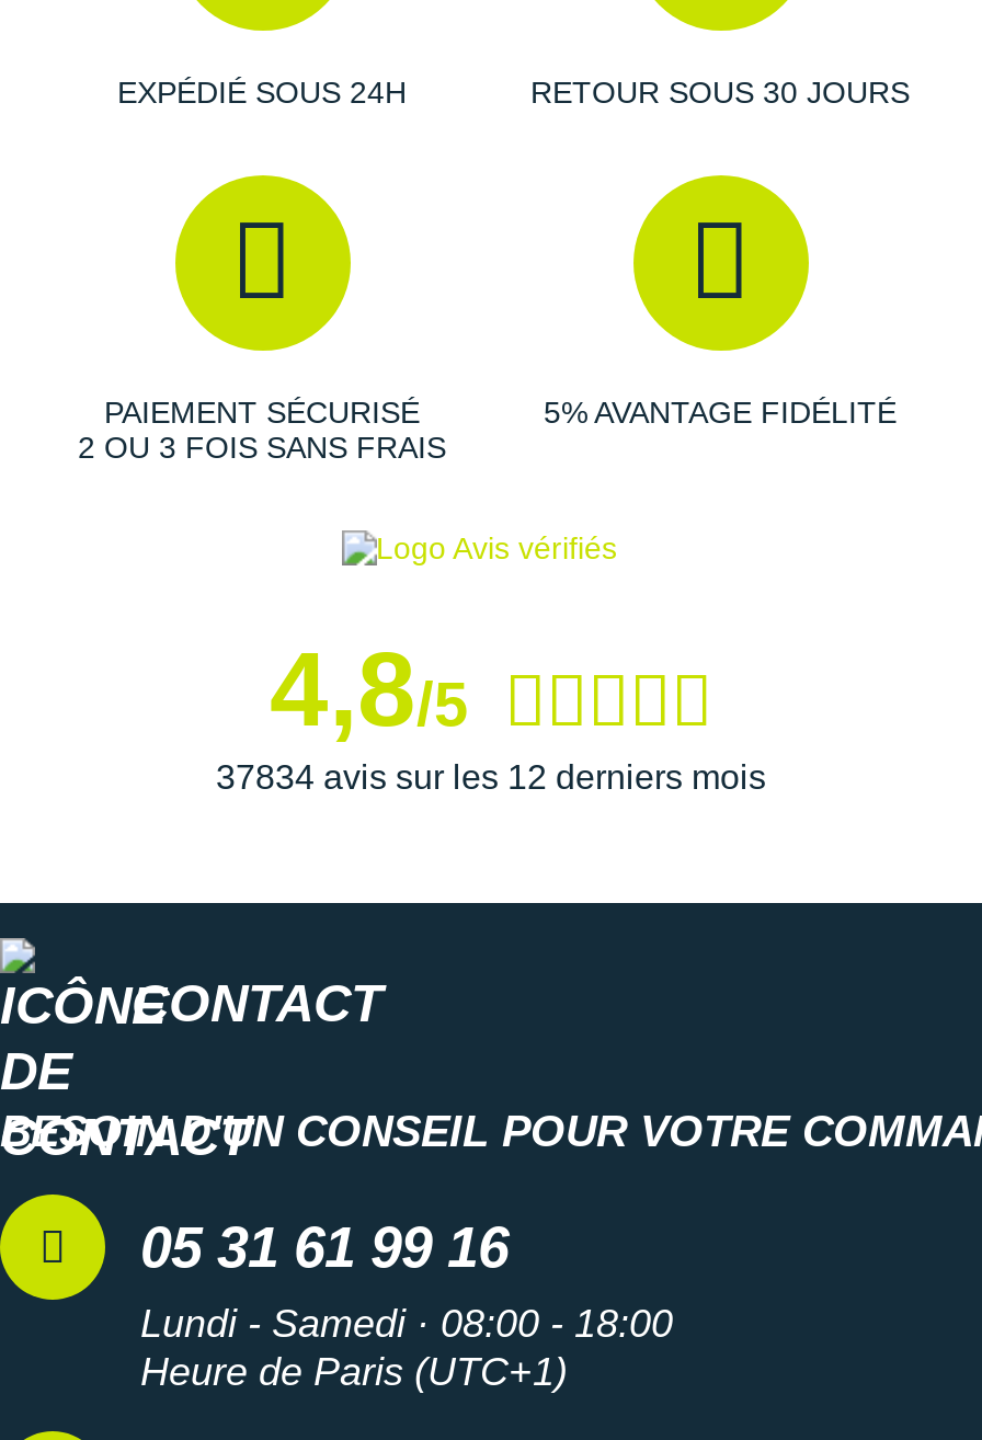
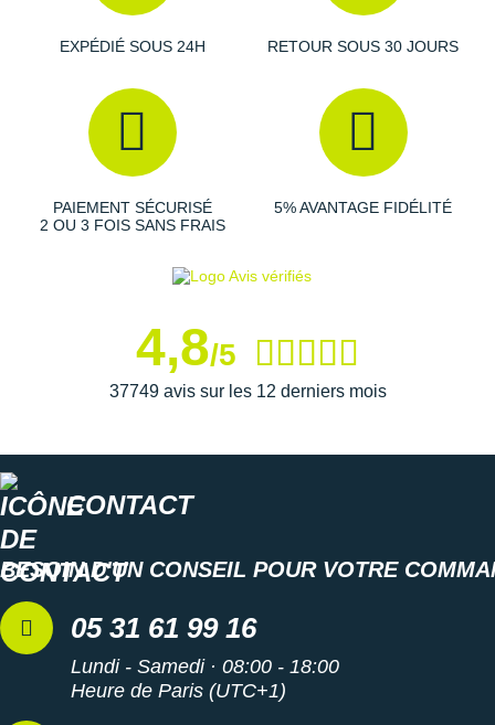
- 37834 avis sur les 12 derniers mois
+ 37749 avis sur les 12 derniers mois
